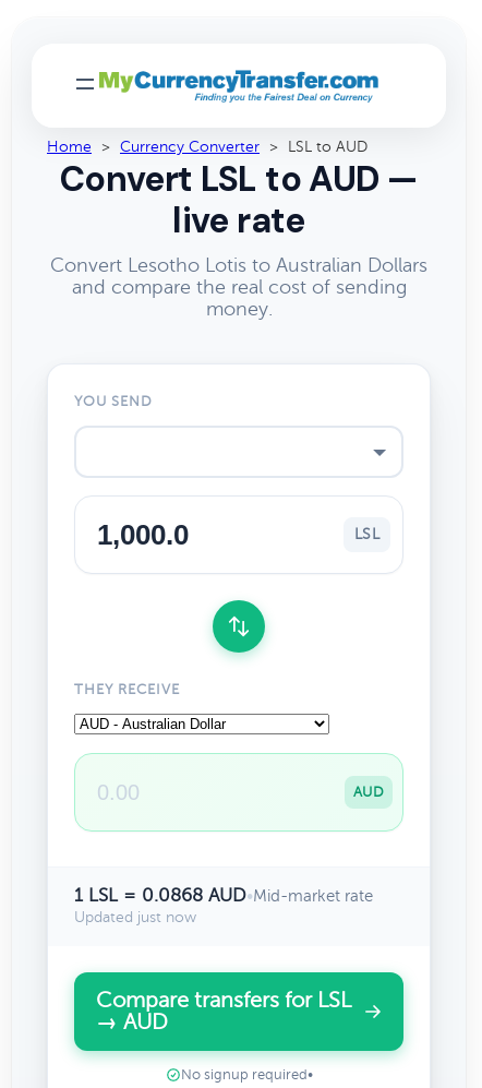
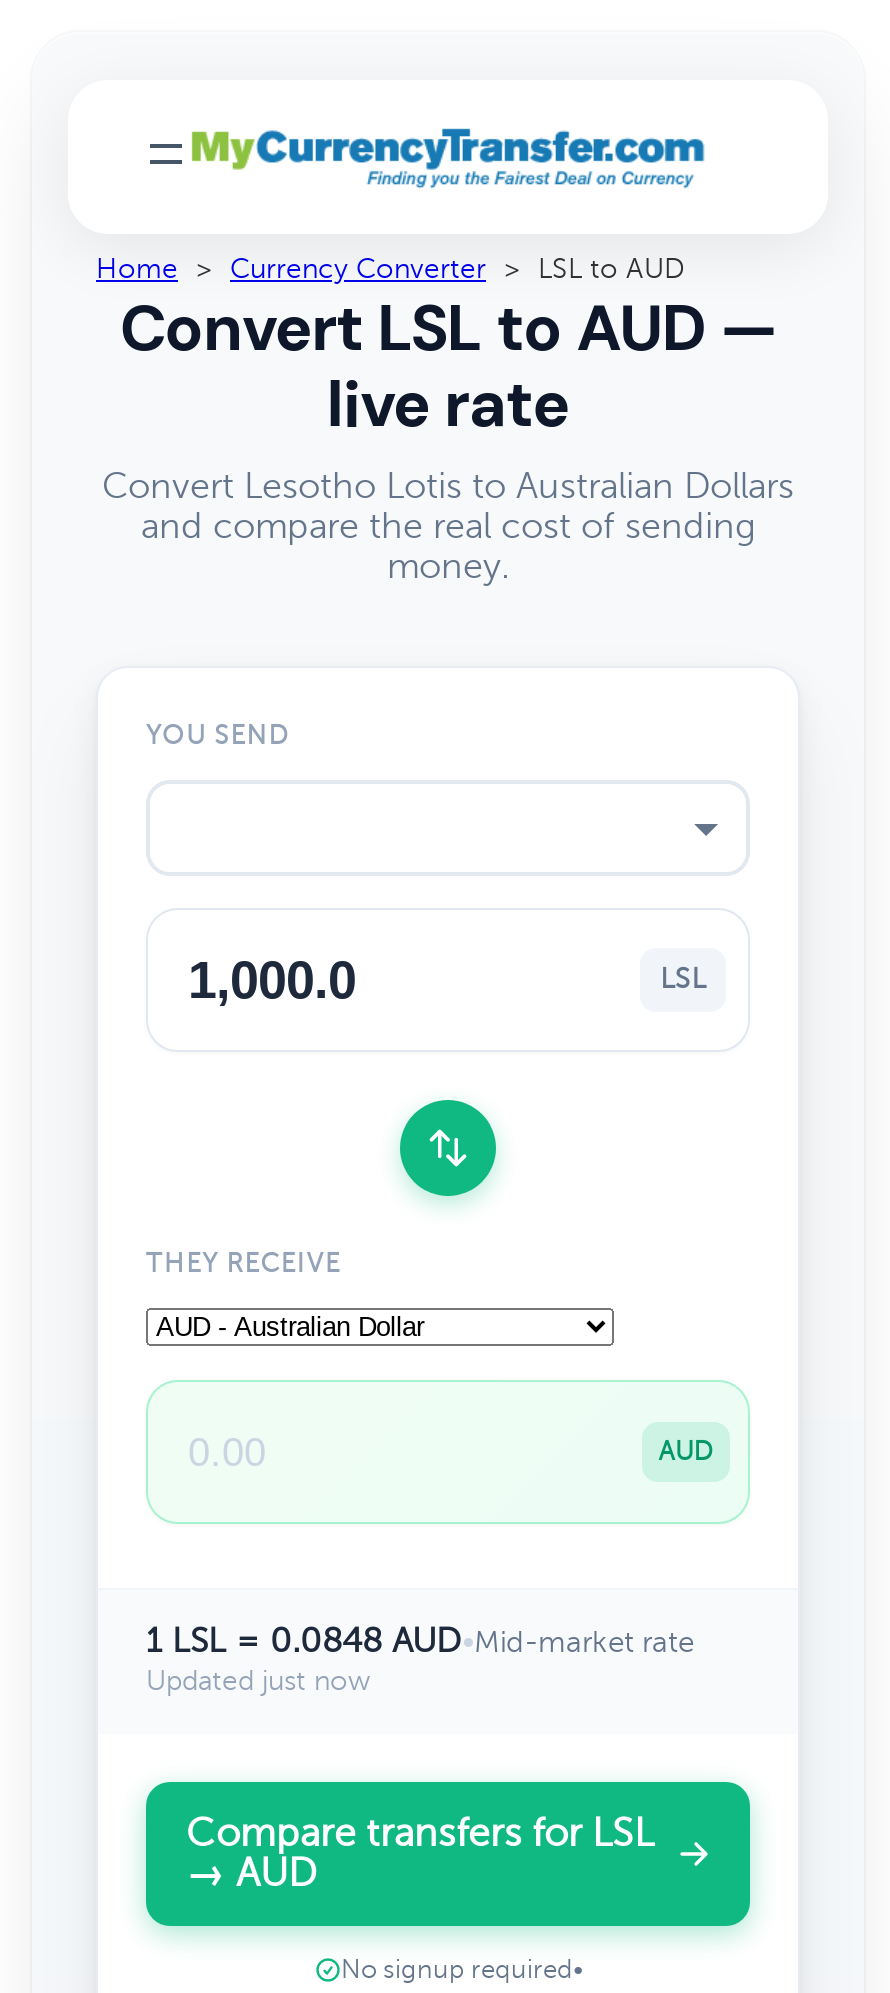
- 1 LSL = 0.0868 AUD • Mid-market rate
+ 1 LSL = 0.0848 AUD • Mid-market rate
